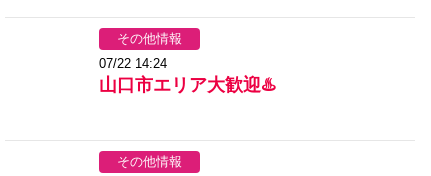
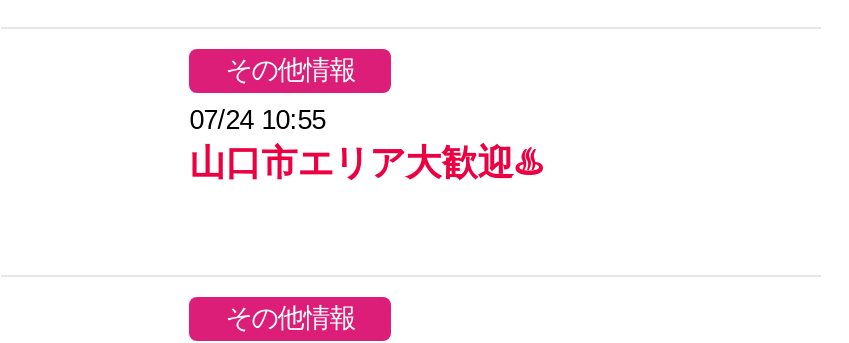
- 07/22 14:24
+ 07/24 10:55
